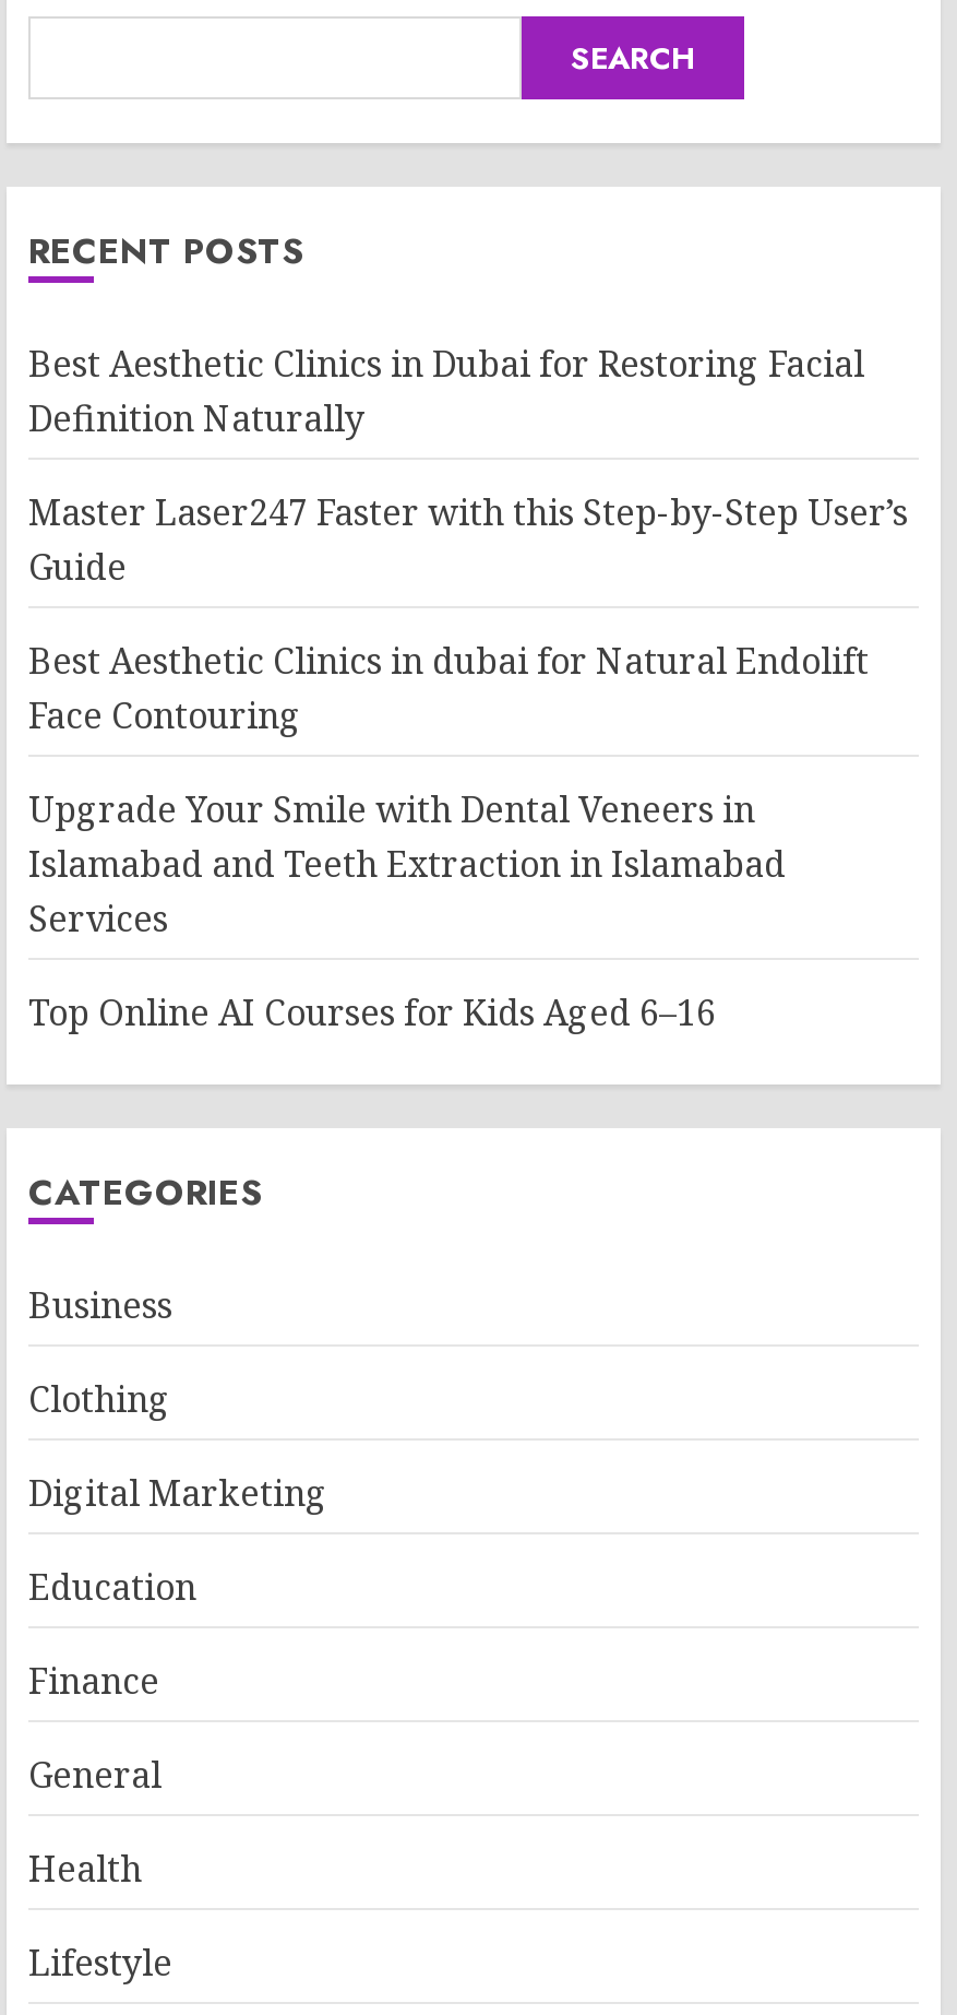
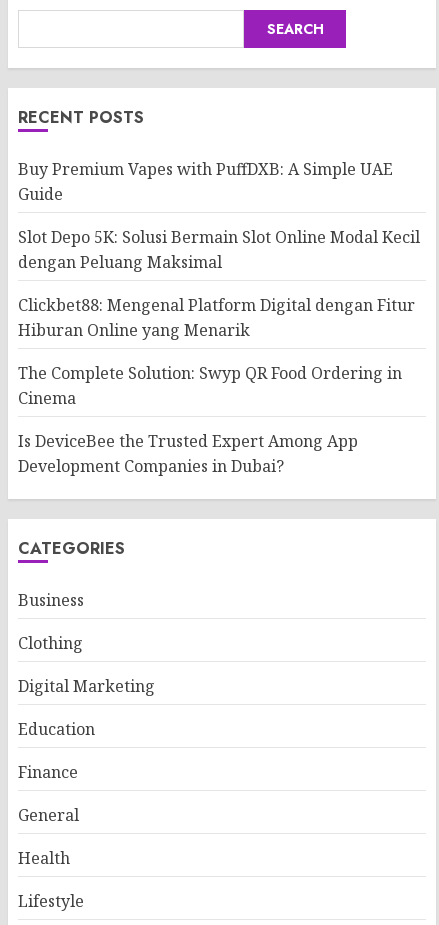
- Best Aesthetic Clinics in Dubai for Restoring Facial
- Definition Naturally
- Master Laser247 Faster with this Step-by-Step User’s
+ Buy Premium Vapes with PuffDXB: A Simple UAE

moved up: Guide

- Best Aesthetic Clinics in dubai for Natural Endolift
- Face Contouring
- Upgrade Your Smile with Dental Veneers in
- Islamabad and Teeth Extraction in Islamabad
- Services
- Top Online AI Courses for Kids Aged 6–16
+ Slot Depo 5K: Solusi Bermain Slot Online Modal Kecil
+ dengan Peluang Maksimal
+ Clickbet88: Mengenal Platform Digital dengan Fitur
+ Hiburan Online yang Menarik
+ The Complete Solution: Swyp QR Food Ordering in
+ Cinema
+ Is DeviceBee the Trusted Expert Among App
+ Development Companies in Dubai?
